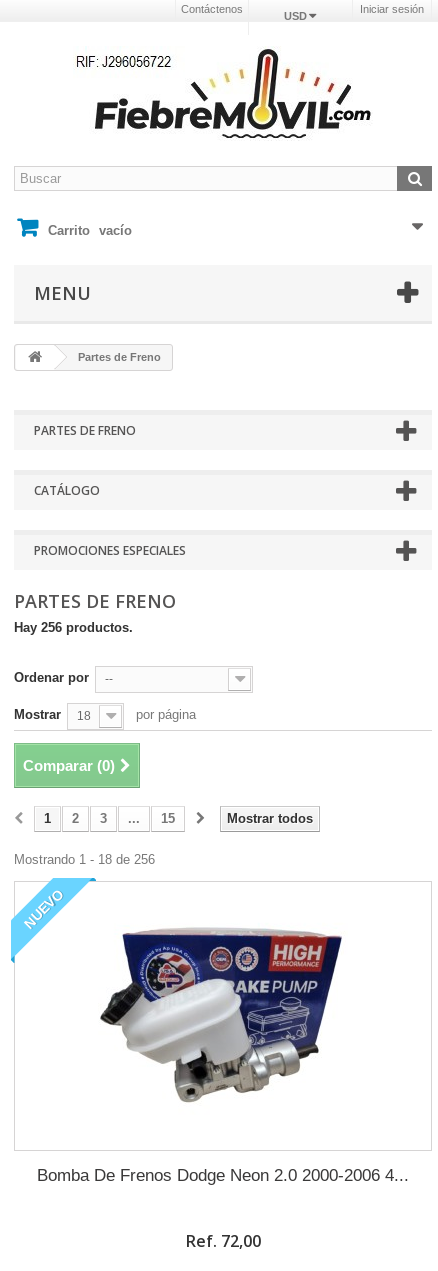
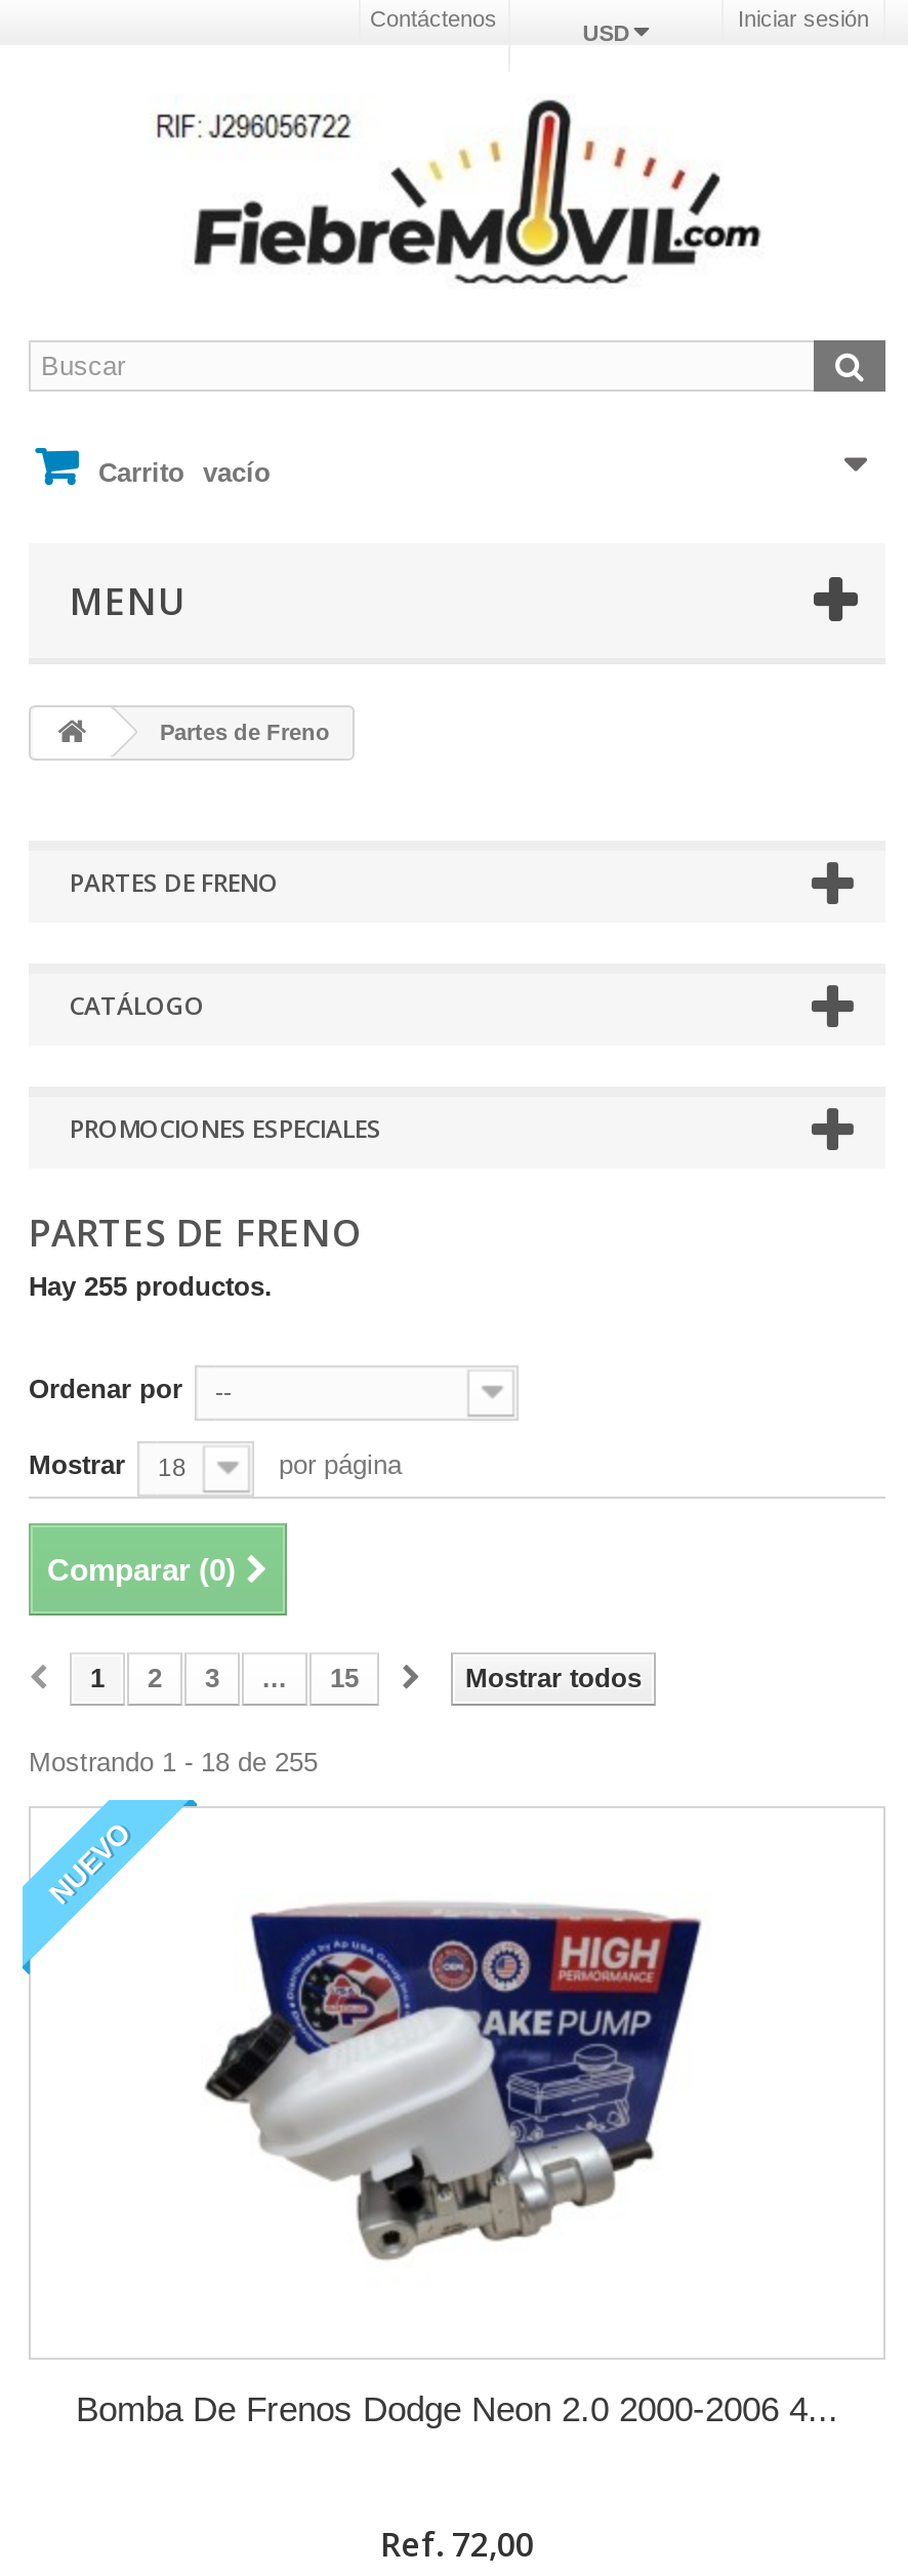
- Hay 256 productos.
+ Hay 255 productos.

- Mostrando 1 - 18 de 256
+ Mostrando 1 - 18 de 255
